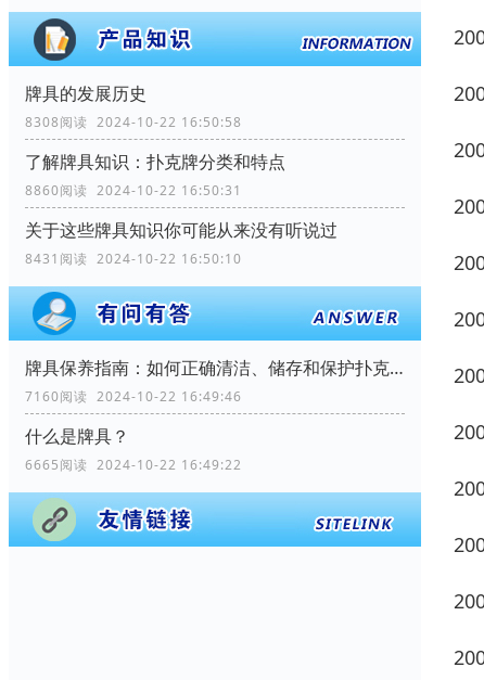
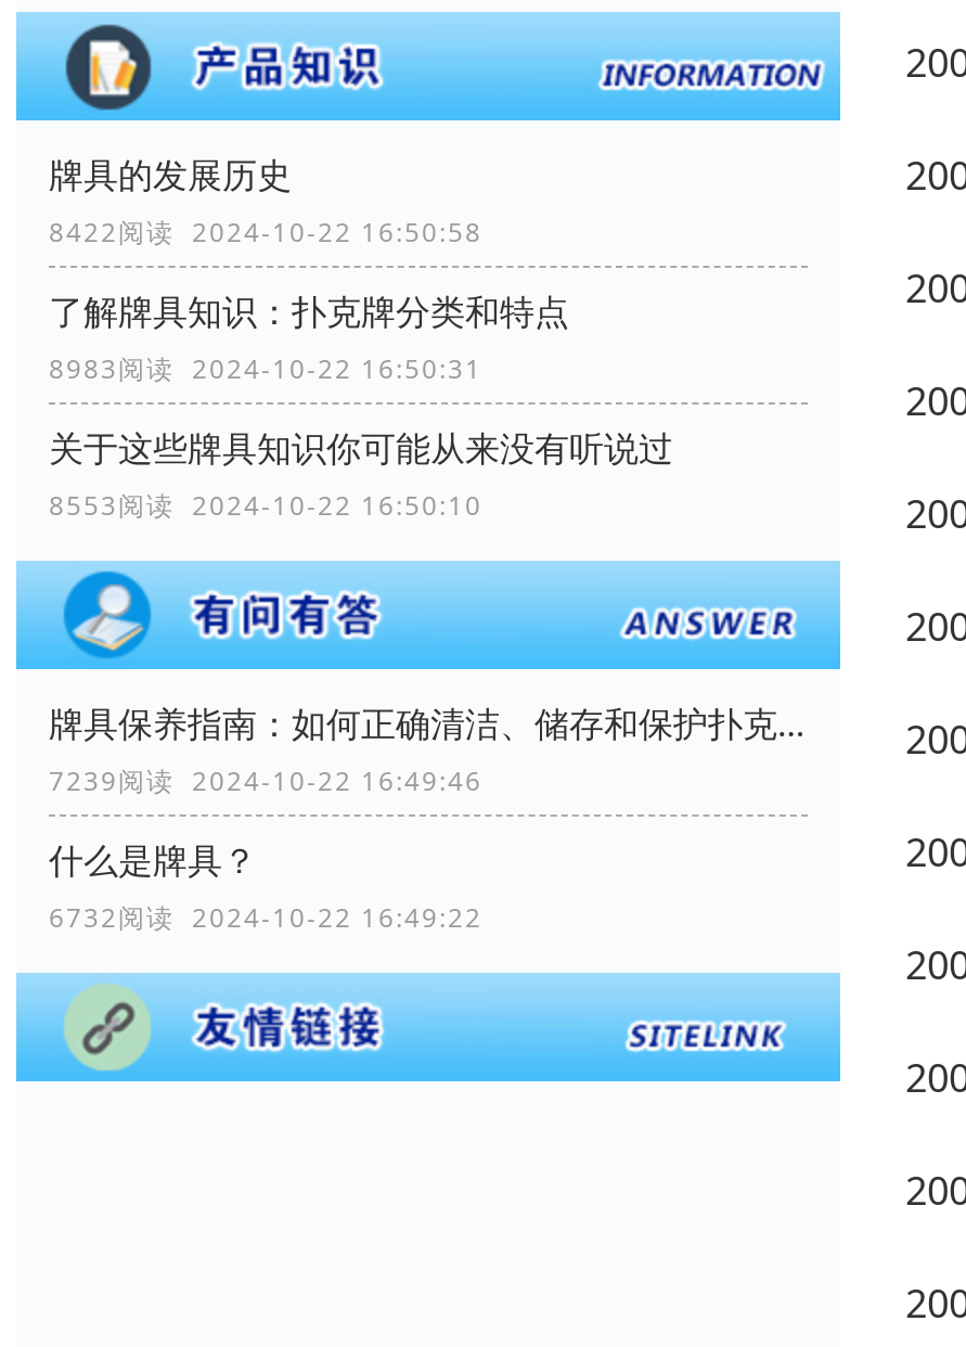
- 8308阅读 2024-10-22 16:50:58
+ 8422阅读 2024-10-22 16:50:58

- 8860阅读 2024-10-22 16:50:31
+ 8983阅读 2024-10-22 16:50:31

- 8431阅读 2024-10-22 16:50:10
+ 8553阅读 2024-10-22 16:50:10

- 7160阅读 2024-10-22 16:49:46
+ 7239阅读 2024-10-22 16:49:46

- 6665阅读 2024-10-22 16:49:22
+ 6732阅读 2024-10-22 16:49:22
